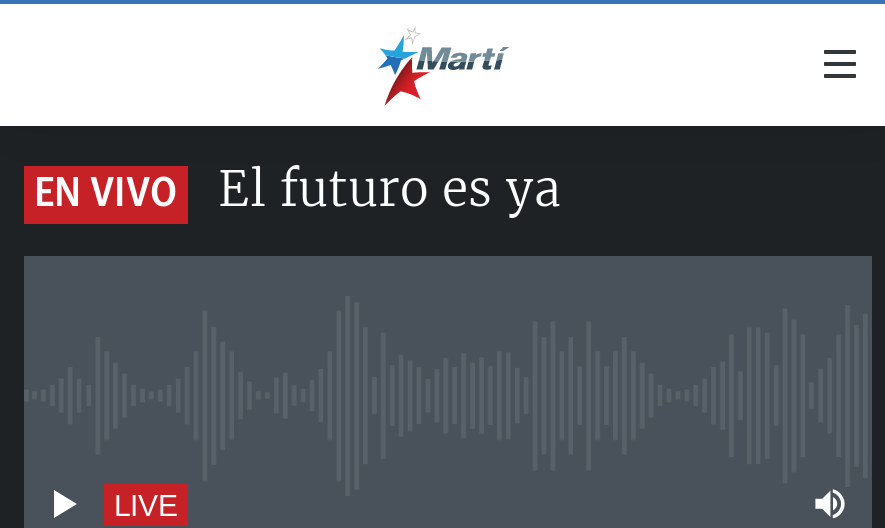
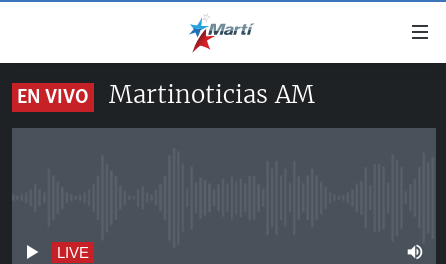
- El futuro es ya
+ Martinoticias AM
